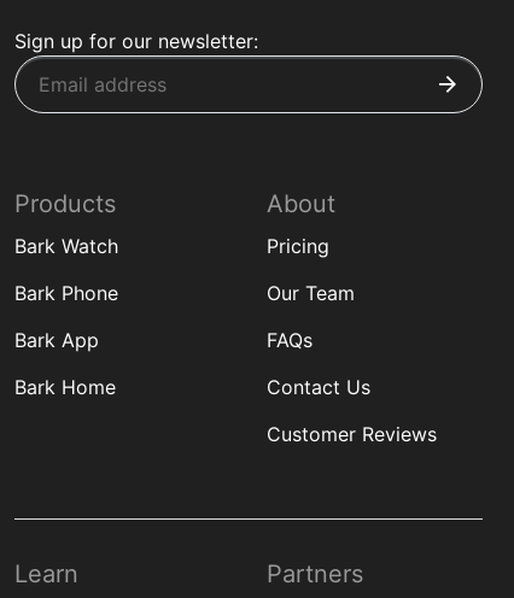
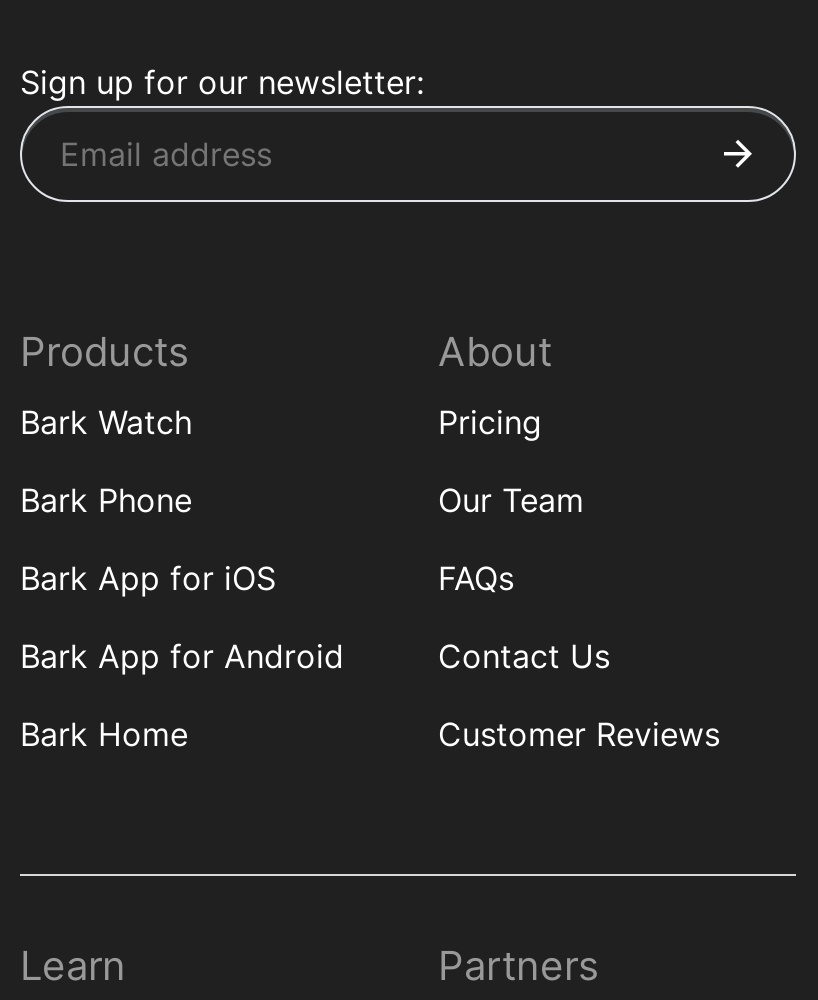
- Bark App
+ Bark App for iOS
+ Bark App for Android

moved down: Bark Home
